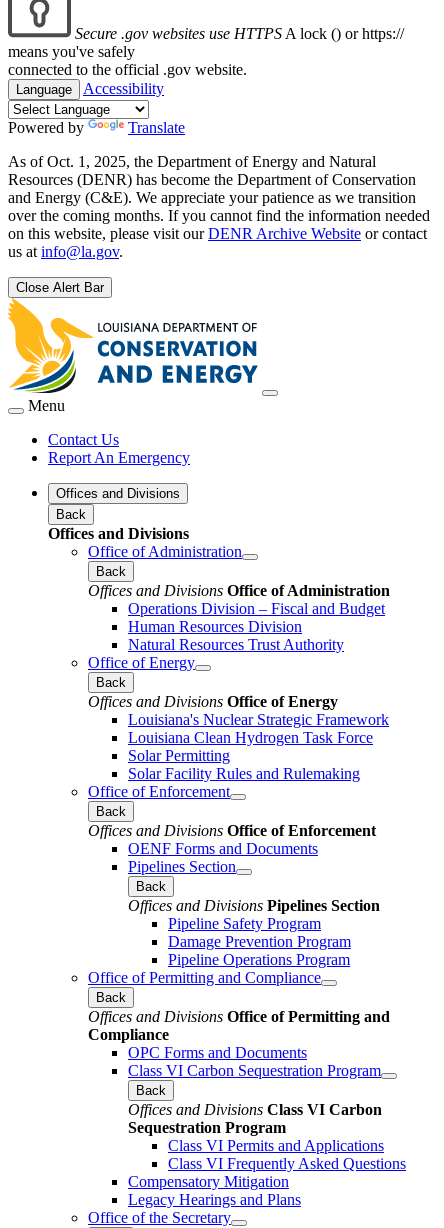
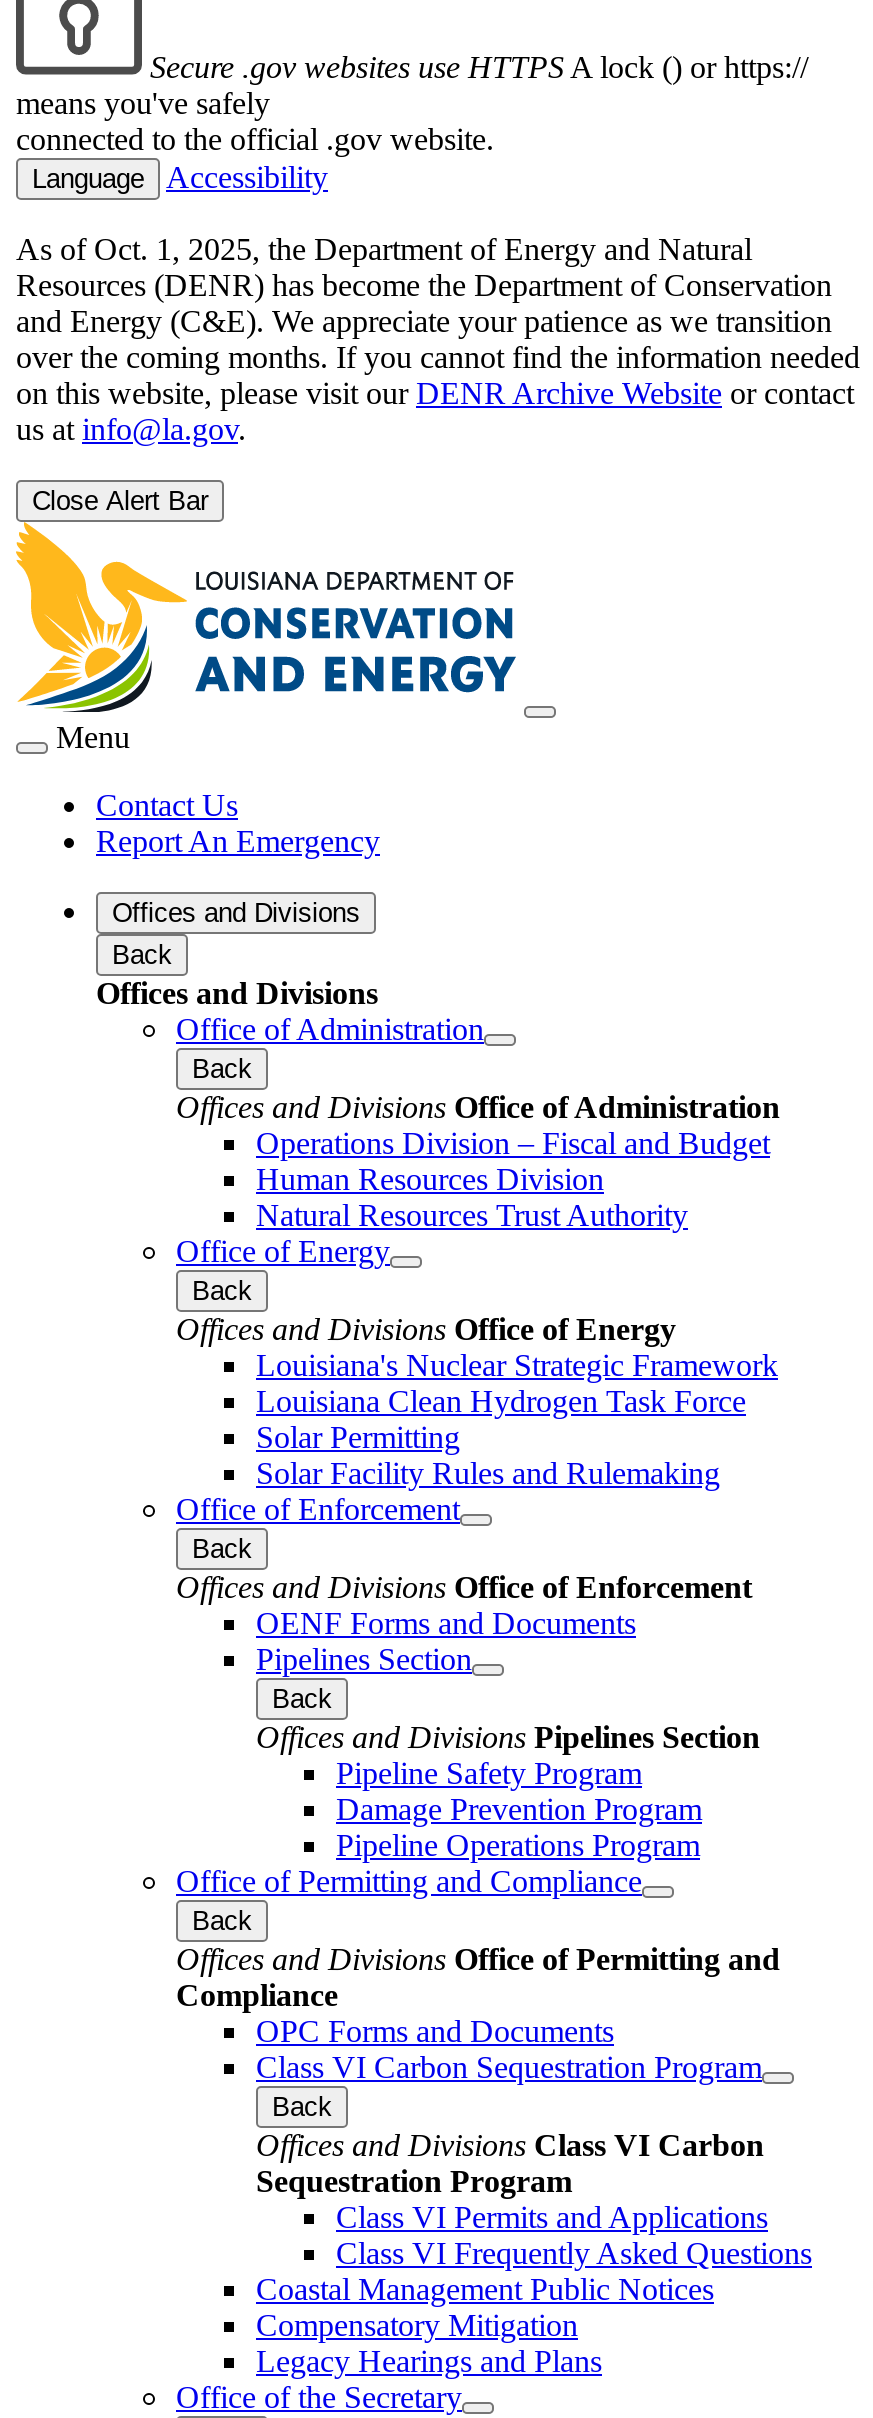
- Powered by
- Translate

moved up: [image] | As of Oct. 1, 2025, the Department of Energy and Natural | Resources (DENR) has become the Department of Conservation | ... | Class VI Permits and Applications | Class VI Frequently Asked Questions

+ Coastal Management Public Notices
